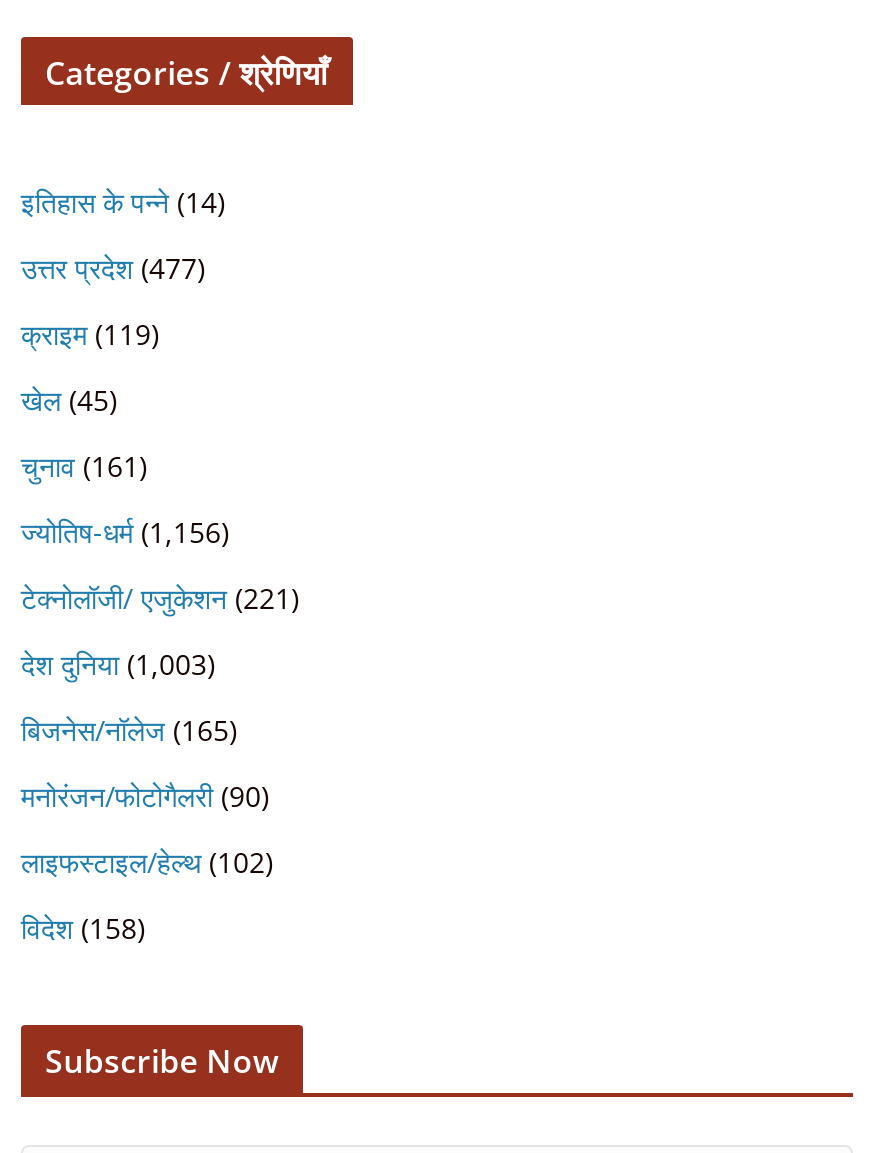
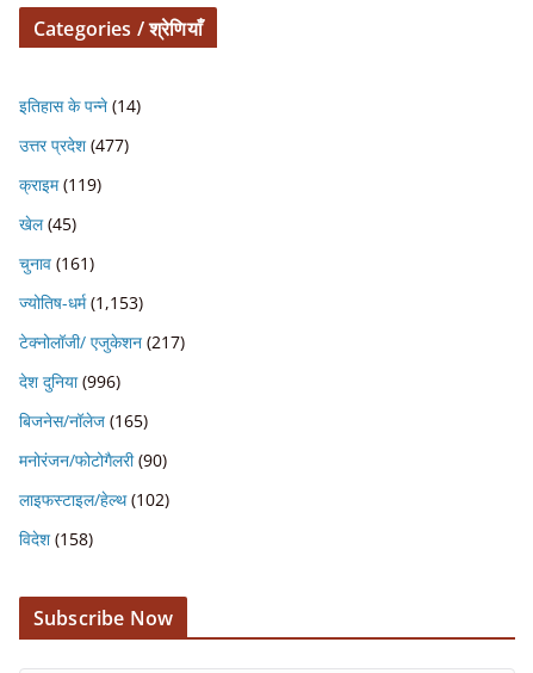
- ज्योतिष-धर्म (1,156)
+ ज्योतिष-धर्म (1,153)

- टेक्नोलॉजी/ एजुकेशन (221)
+ टेक्नोलॉजी/ एजुकेशन (217)

- देश दुनिया (1,003)
+ देश दुनिया (996)
